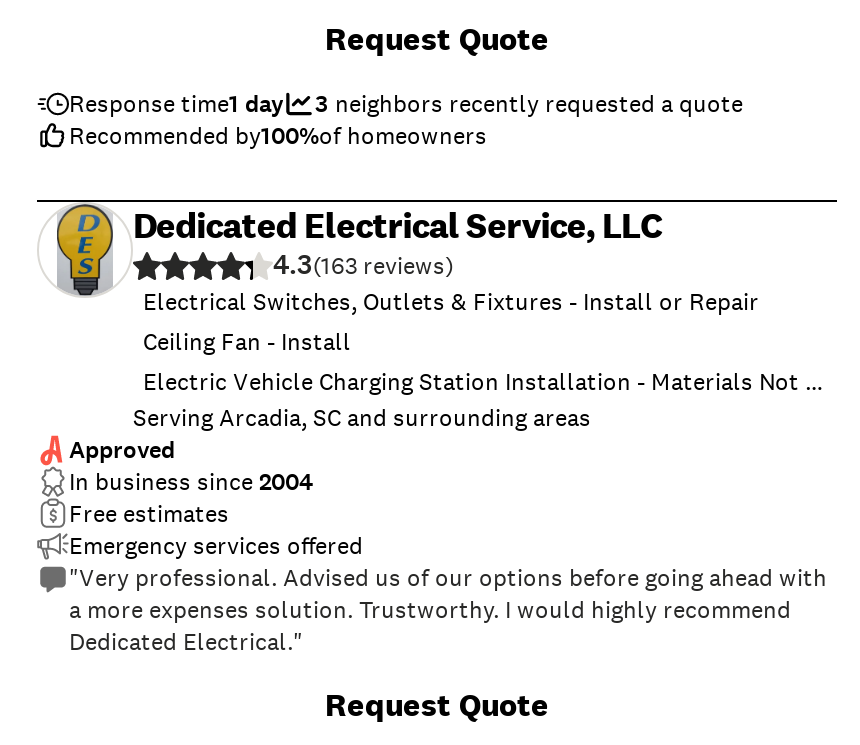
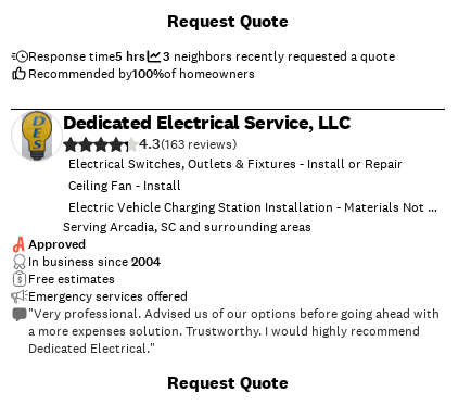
- Response time 1 day
+ Response time 5 hrs
